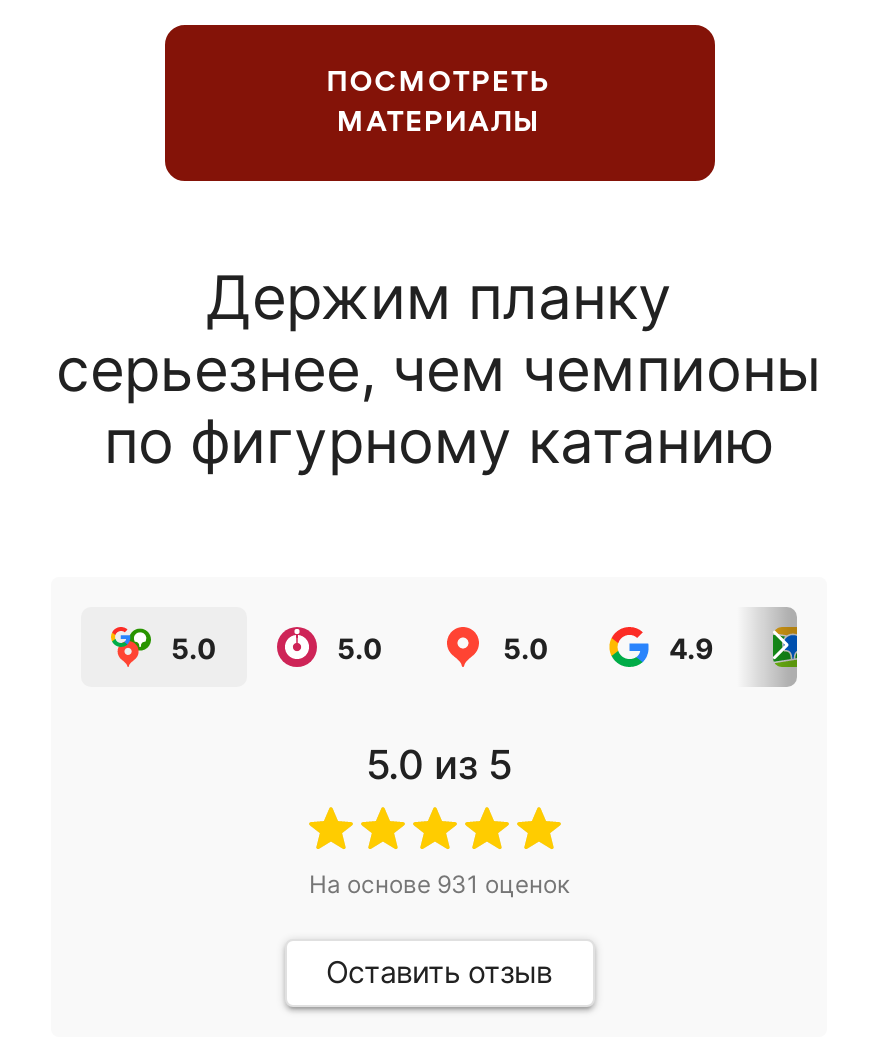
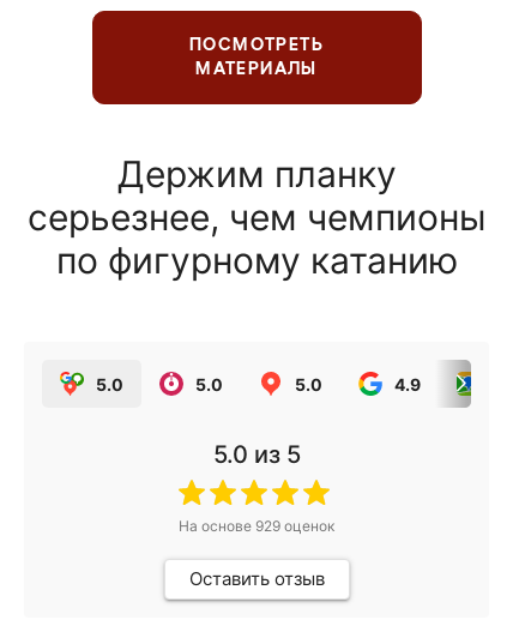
- На основе 931 оценок
+ На основе 929 оценок
